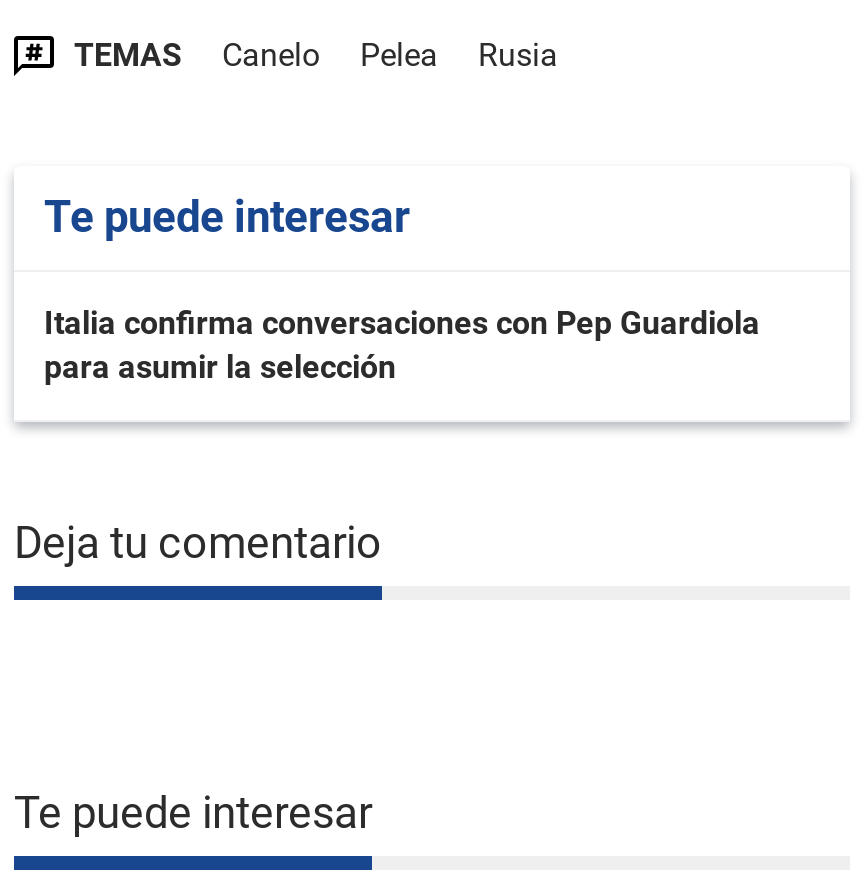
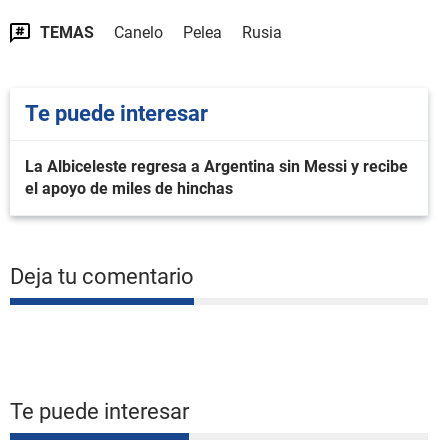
- Italia confirma conversaciones con Pep Guardiola
- para asumir la selección
+ La Albiceleste regresa a Argentina sin Messi y recibe
+ el apoyo de miles de hinchas
